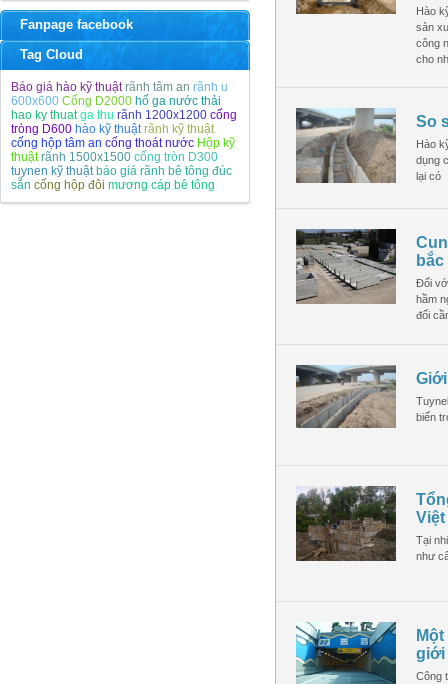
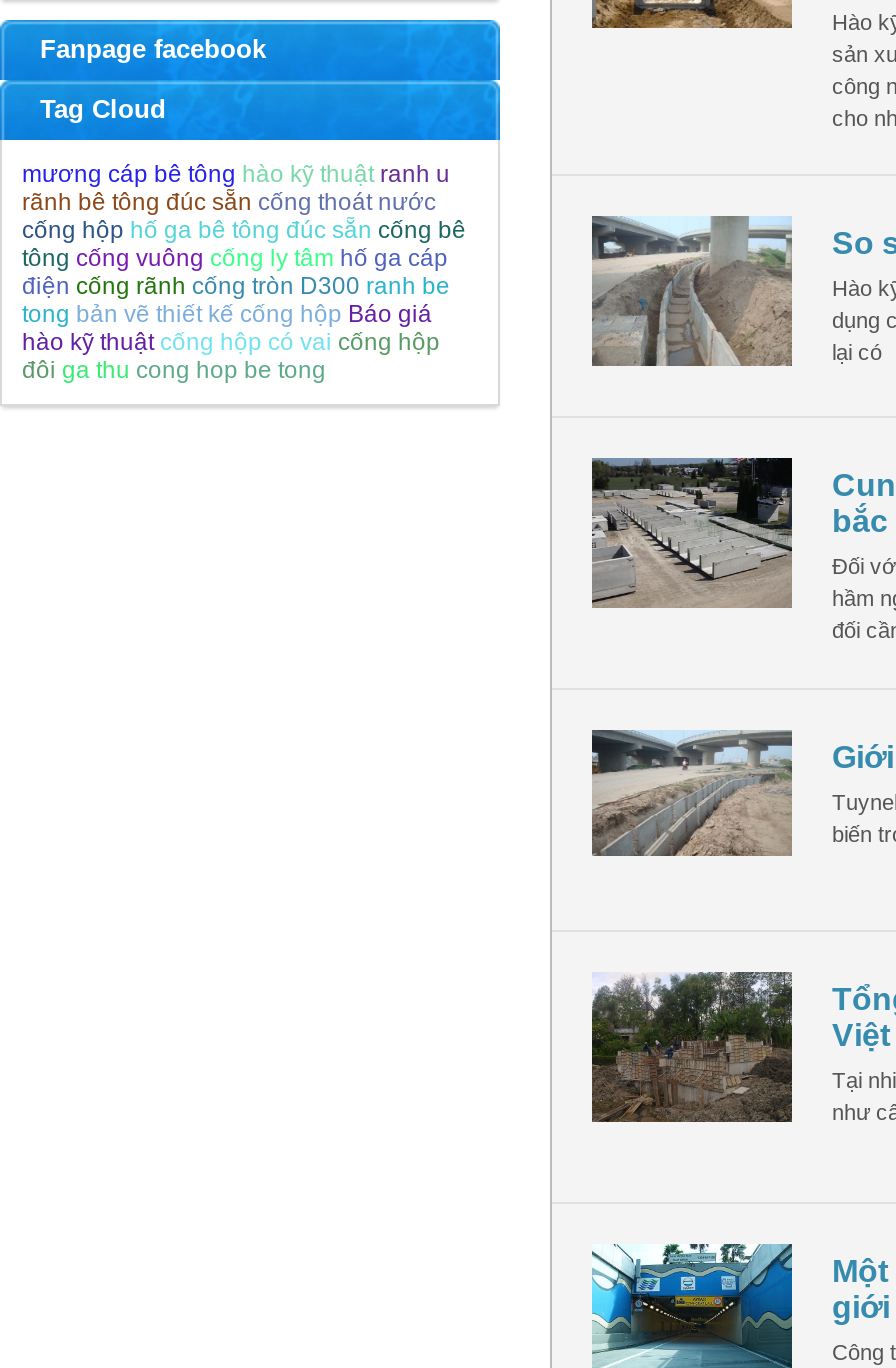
- Báo giá hào kỹ thuật rãnh tâm an rãnh u
- 600x600 Cống D2000 hố ga nước thải
- hao ky thuat ga thu rãnh 1200x1200 cống
- tròng D600 hào kỹ thuật rãnh kỹ thuật
- cống hộp tâm an cống thoát nước Hộp kỹ
- thuật rãnh 1500x1500 cống tròn D300
- tuynen kỹ thuật báo giá rãnh bê tông đúc
- sẵn cống hộp đôi mương cáp bê tông
+ mương cáp bê tông hào kỹ thuật ranh u
+ rãnh bê tông đúc sẵn cống thoát nước
+ cống hộp hố ga bê tông đúc sẵn cống bê
+ tông cống vuông cống ly tâm hố ga cáp
+ điện cống rãnh cống tròn D300 ranh be
+ tong bản vẽ thiết kế cống hộp Báo giá
+ hào kỹ thuật cống hộp có vai cống hộp
+ đôi ga thu cong hop be tong
